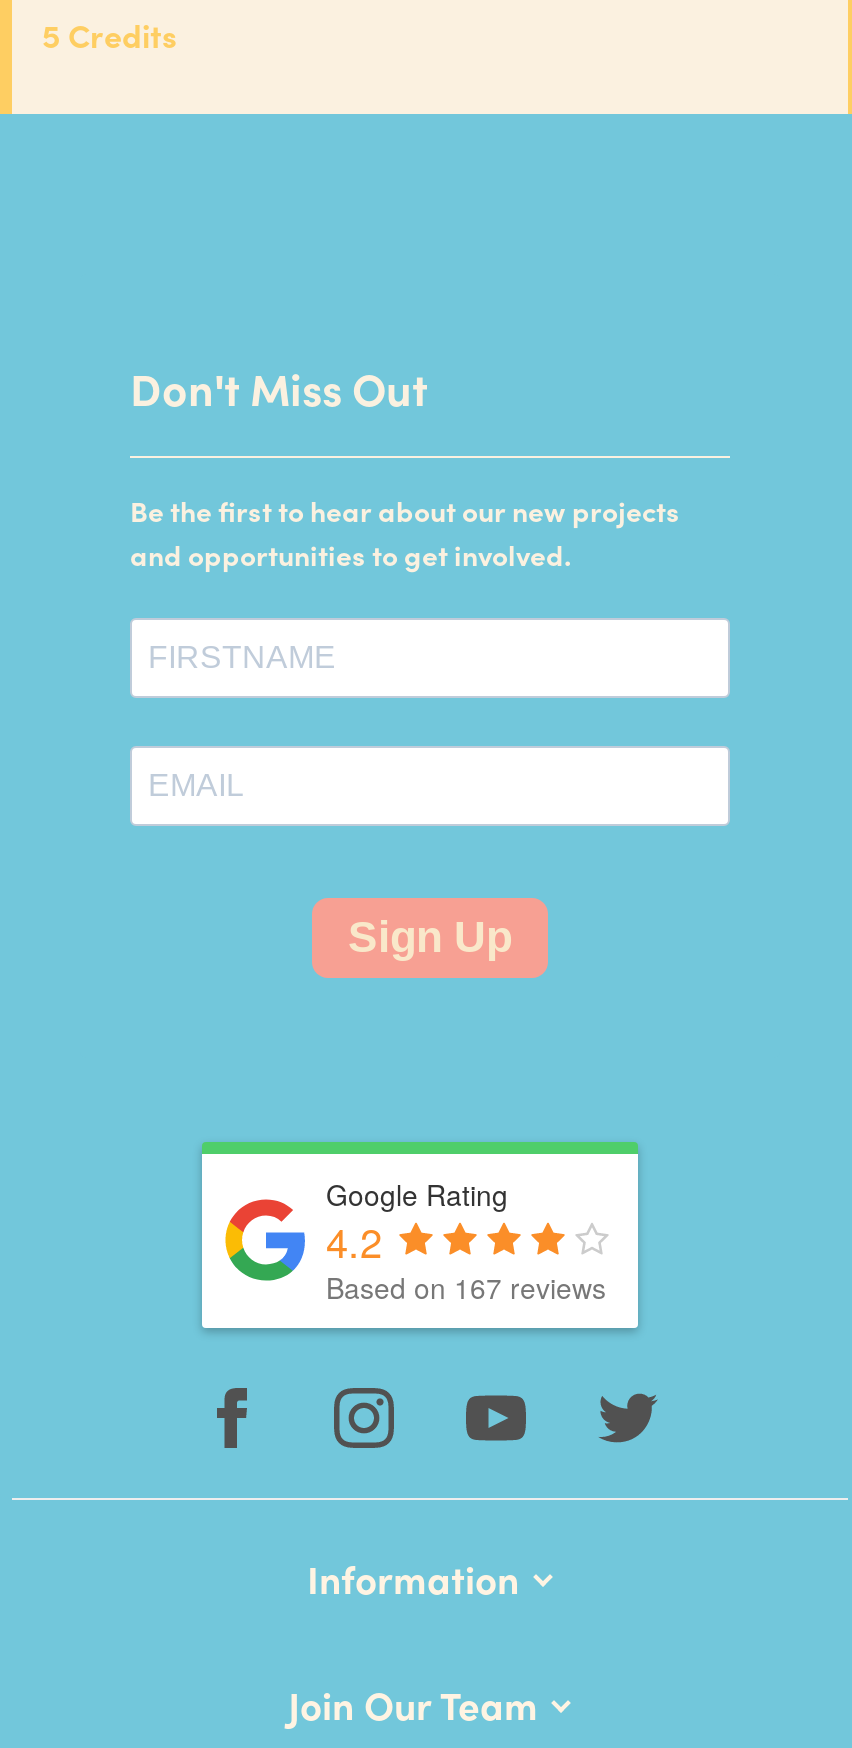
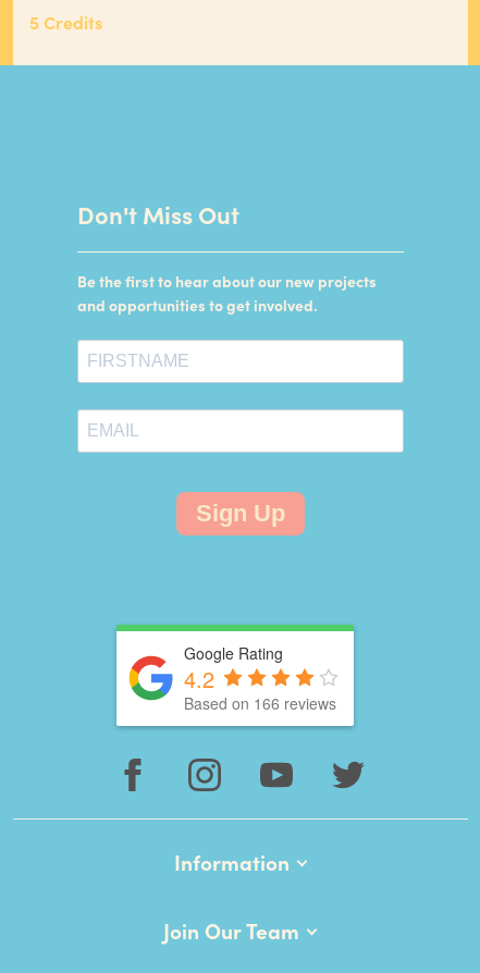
- Based on 167 reviews
+ Based on 166 reviews
